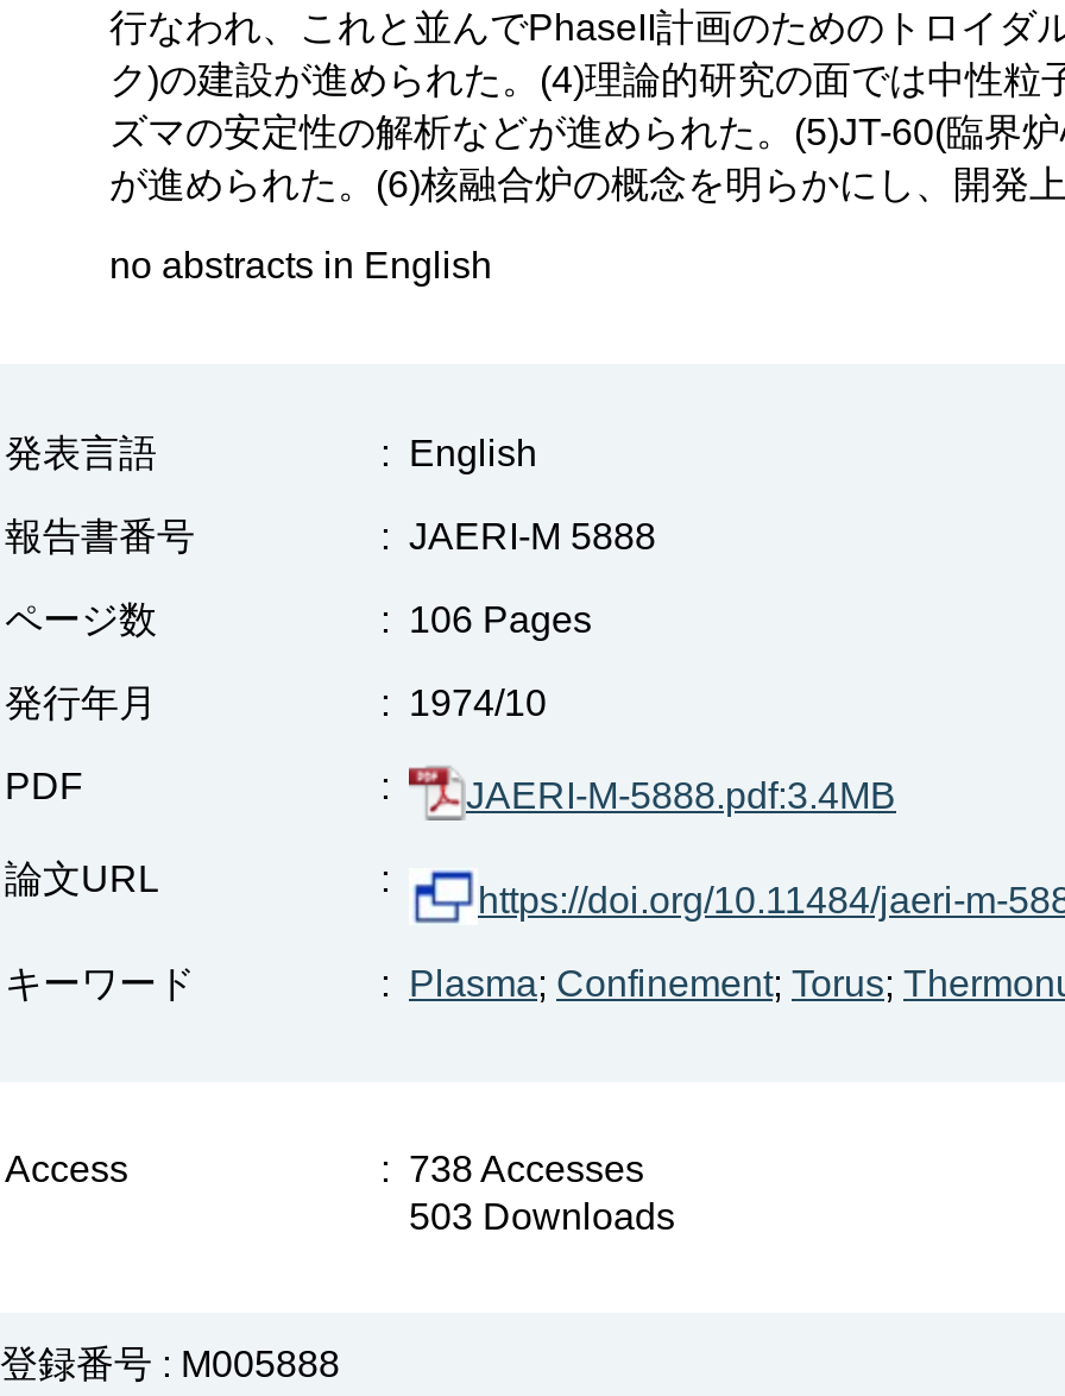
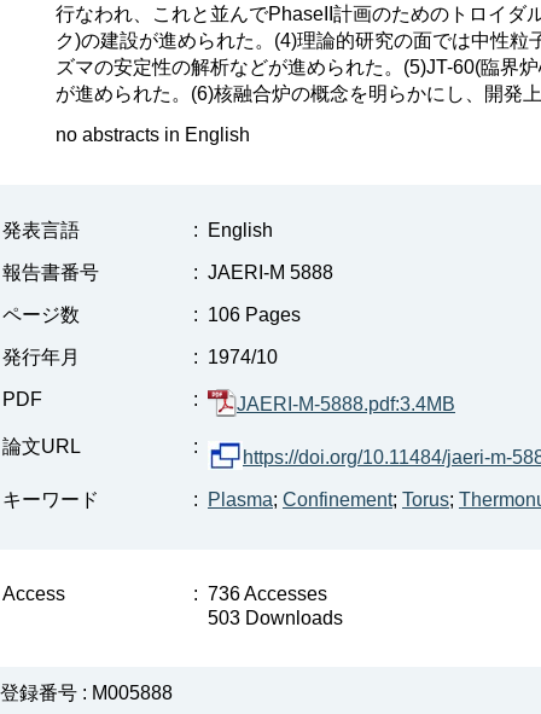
- : 738 Accesses
+ : 736 Accesses
